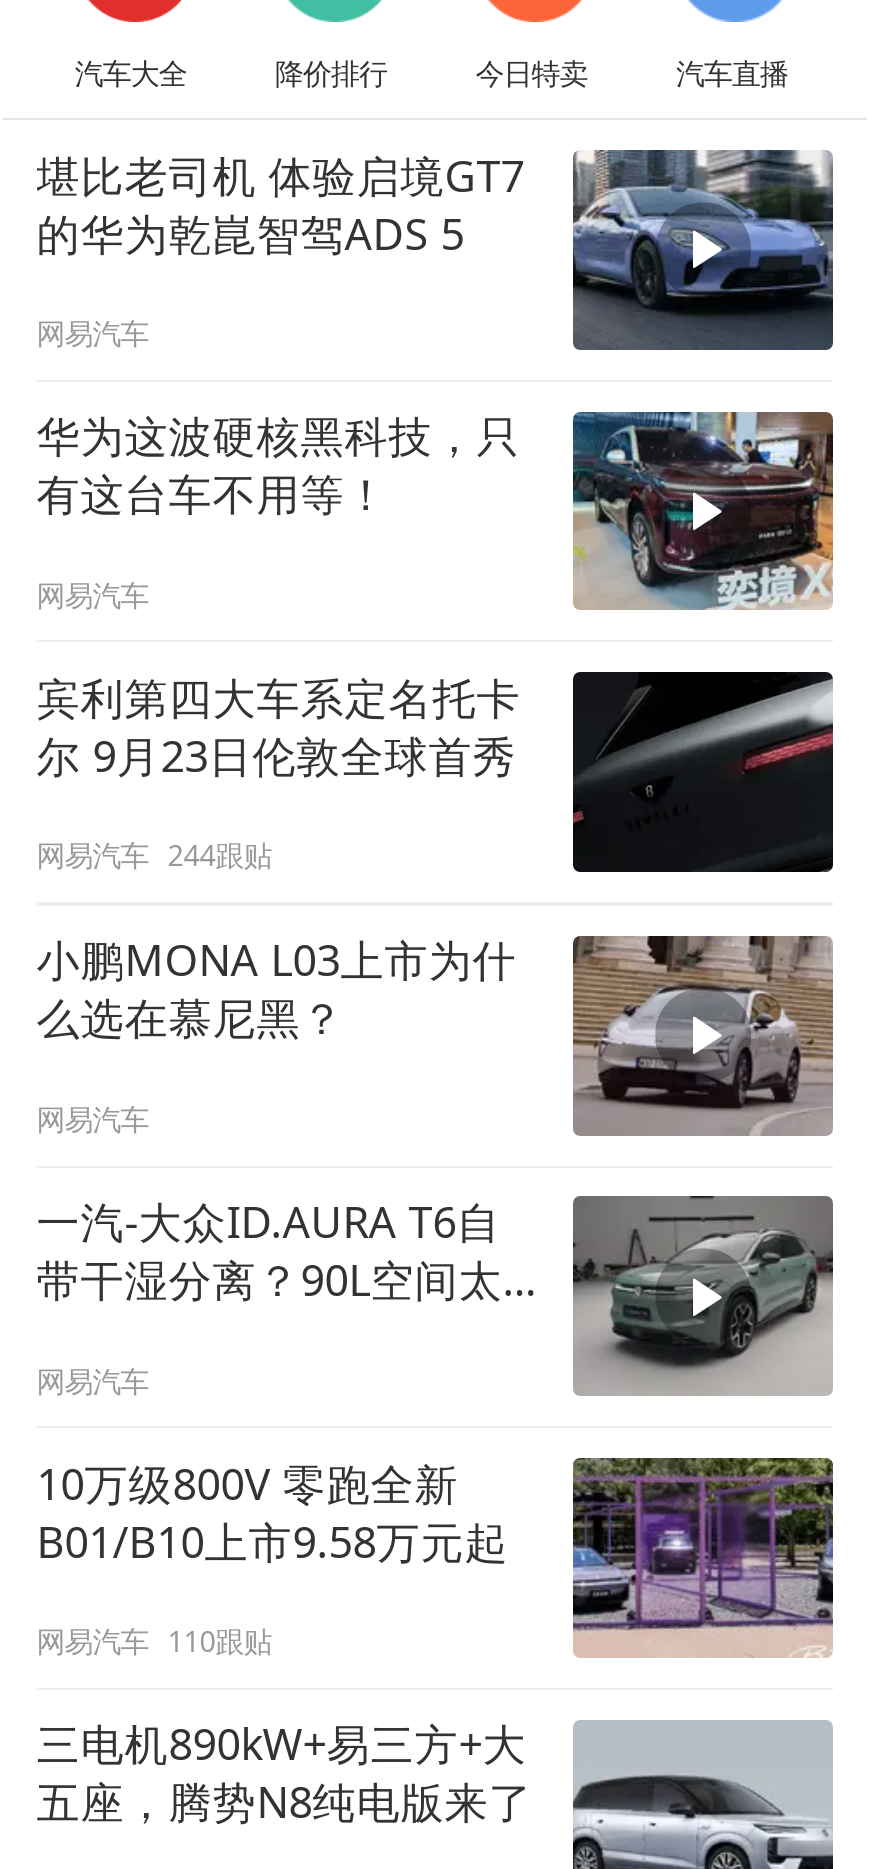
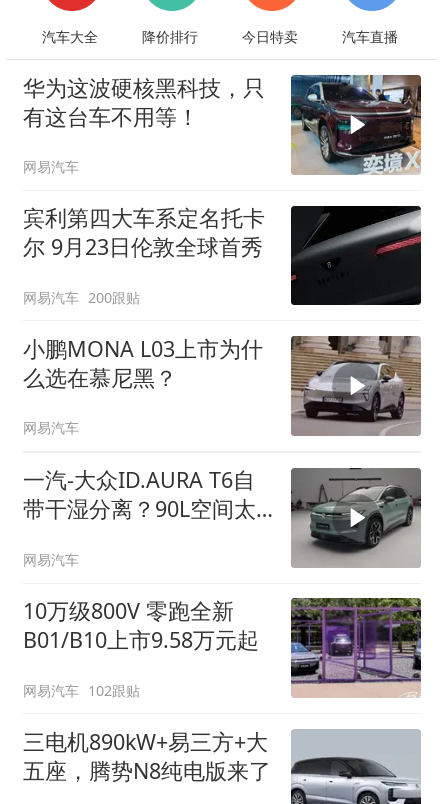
- [image]
- 堪比老司机 体验启境GT7
- 的华为乾崑智驾ADS 5
- 网易汽车

- 网易汽车 244跟贴
+ 网易汽车 200跟贴

- 网易汽车 110跟贴
+ 网易汽车 102跟贴
